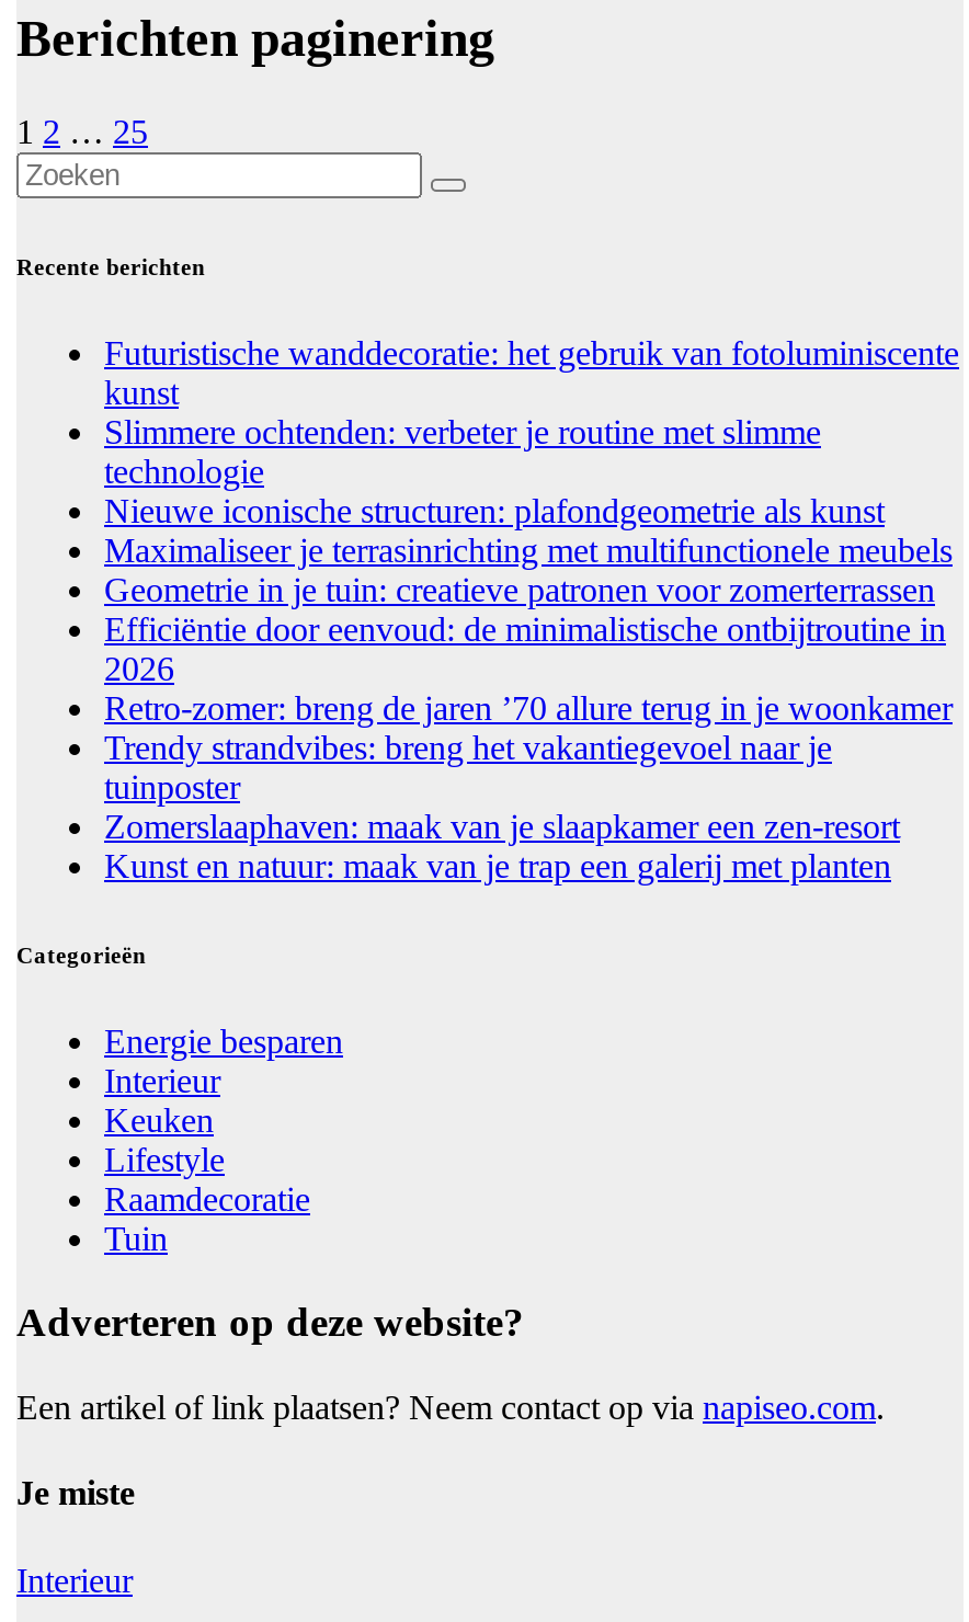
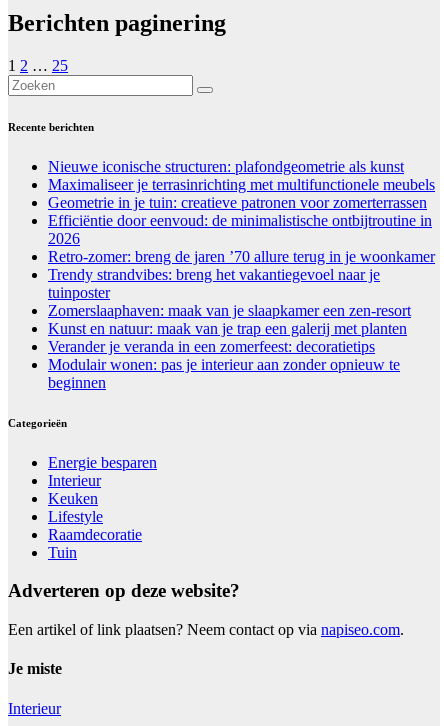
- Futuristische wanddecoratie: het gebruik van fotoluminiscente
- kunst
- Slimmere ochtenden: verbeter je routine met slimme
- technologie

moved up: Nieuwe iconische structuren: plafondgeometrie als kunst | Maximaliseer je terrasinrichting met multifunctionele meubels | Geometrie in je tuin: creatieve patronen voor zomerterrassen | ... | Zomerslaaphaven: maak van je slaapkamer een zen-resort | Kunst en natuur: maak van je trap een galerij met planten

+ Verander je veranda in een zomerfeest: decoratietips
+ Modulair wonen: pas je interieur aan zonder opnieuw te
+ beginnen
